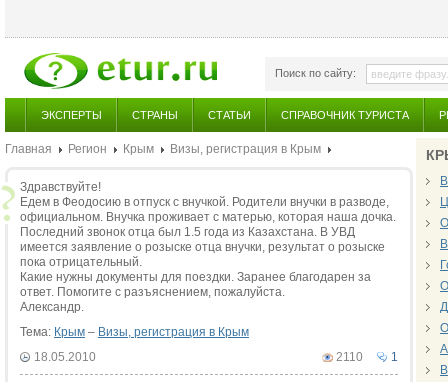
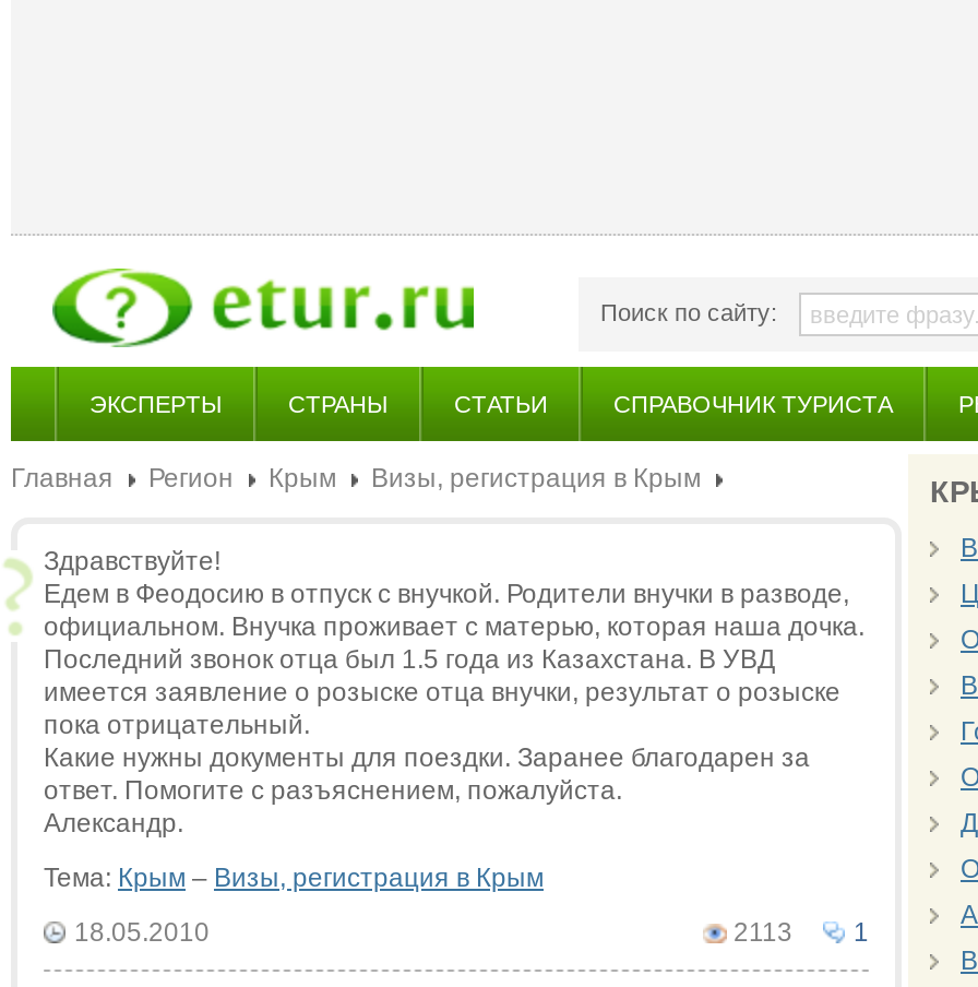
- 2110 1
+ 2113 1
